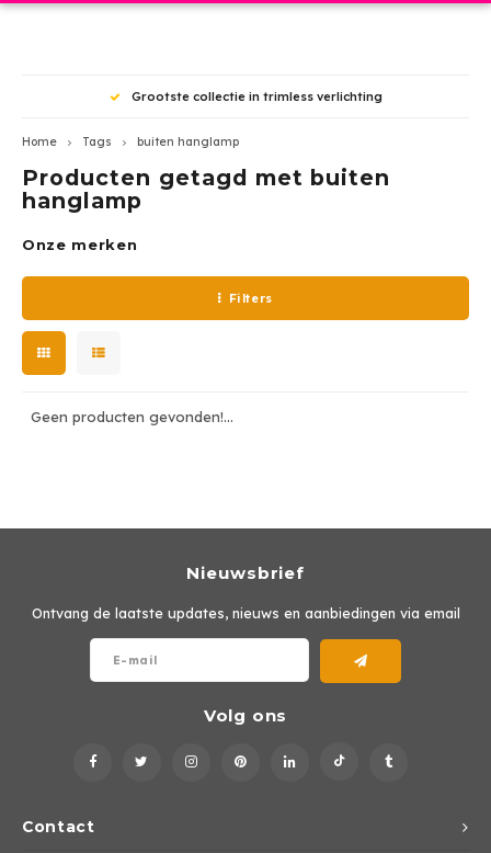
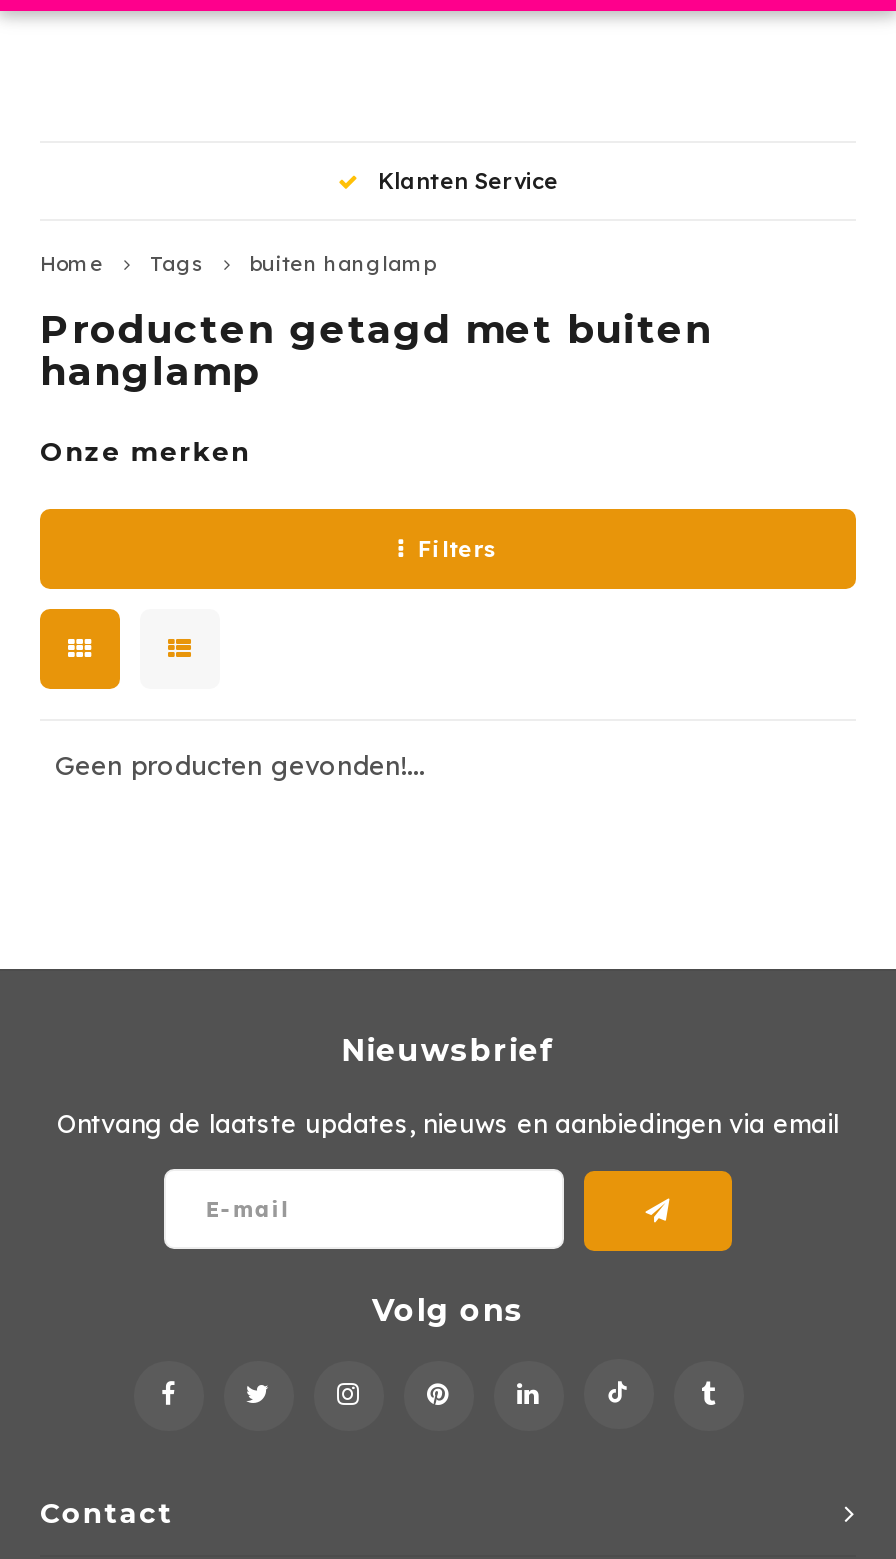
- Grootste collectie in trimless verlichting
+ Klanten Service
